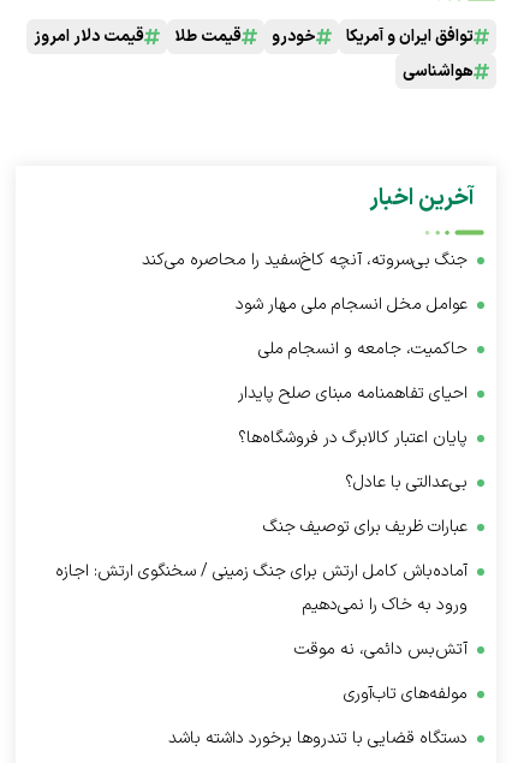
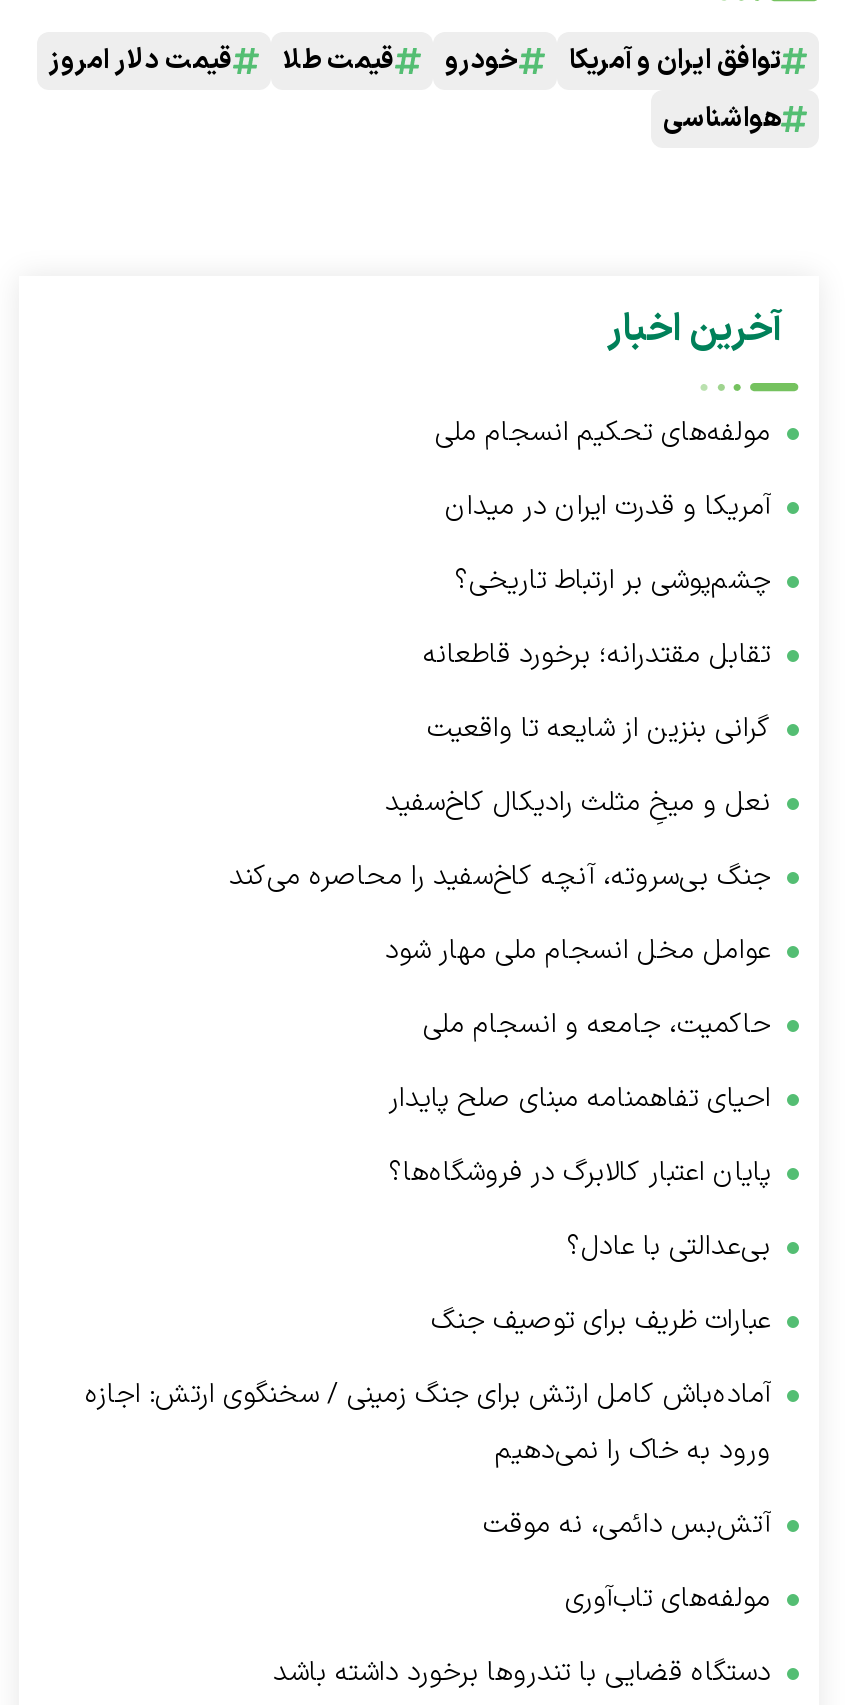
+ مولفه‌های تحکیم انسجام ملی
+ آمریکا و قدرت ایران در میدان
+ چشم‌پوشی بر ارتباط تاریخی؟
+ تقابل مقتدرانه؛ برخورد قاطعانه
+ گرانی بنزین از شایعه تا واقعیت
+ نعل و میخِ مثلث رادیکال کاخ‌سفید
